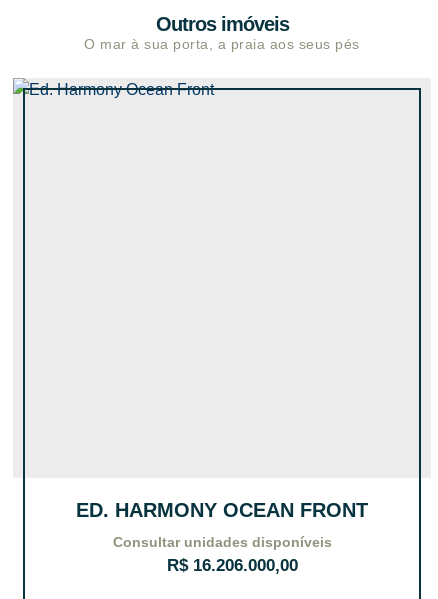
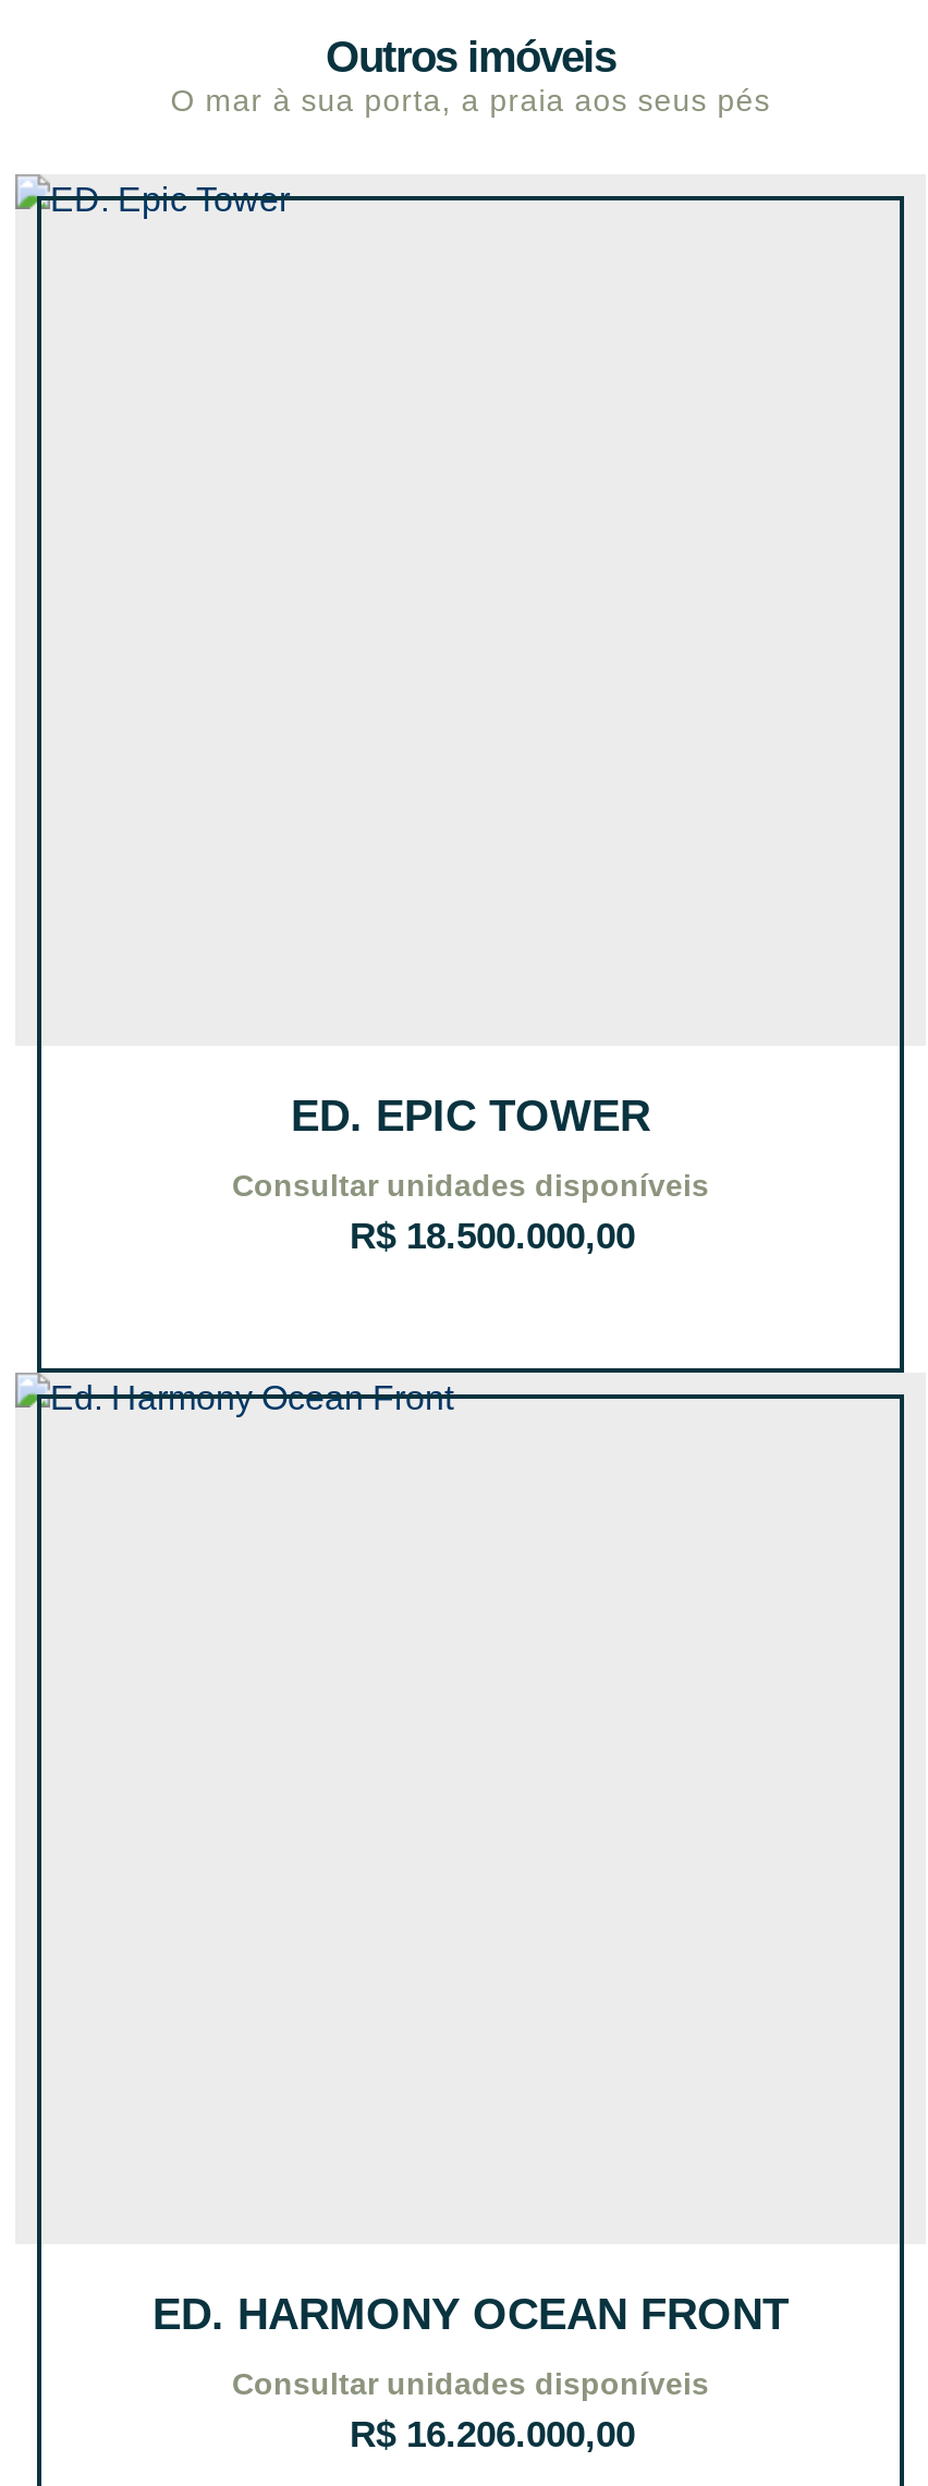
+ ED. EPIC TOWER
+ R$18.500.000,00
